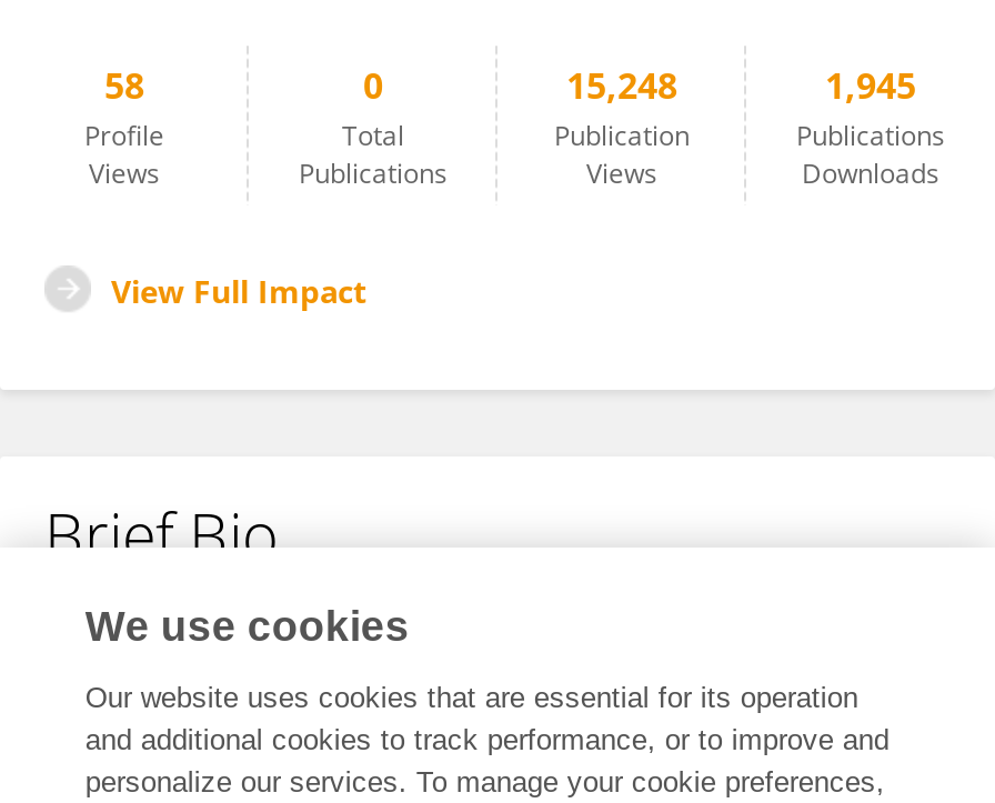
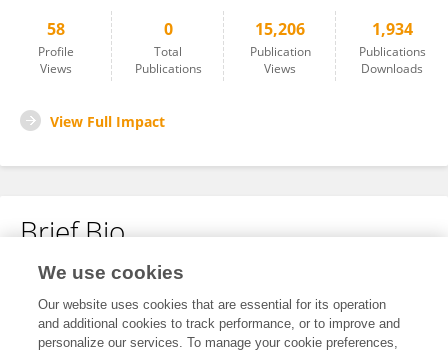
- 15,248
+ 15,206

- 1,945
+ 1,934
